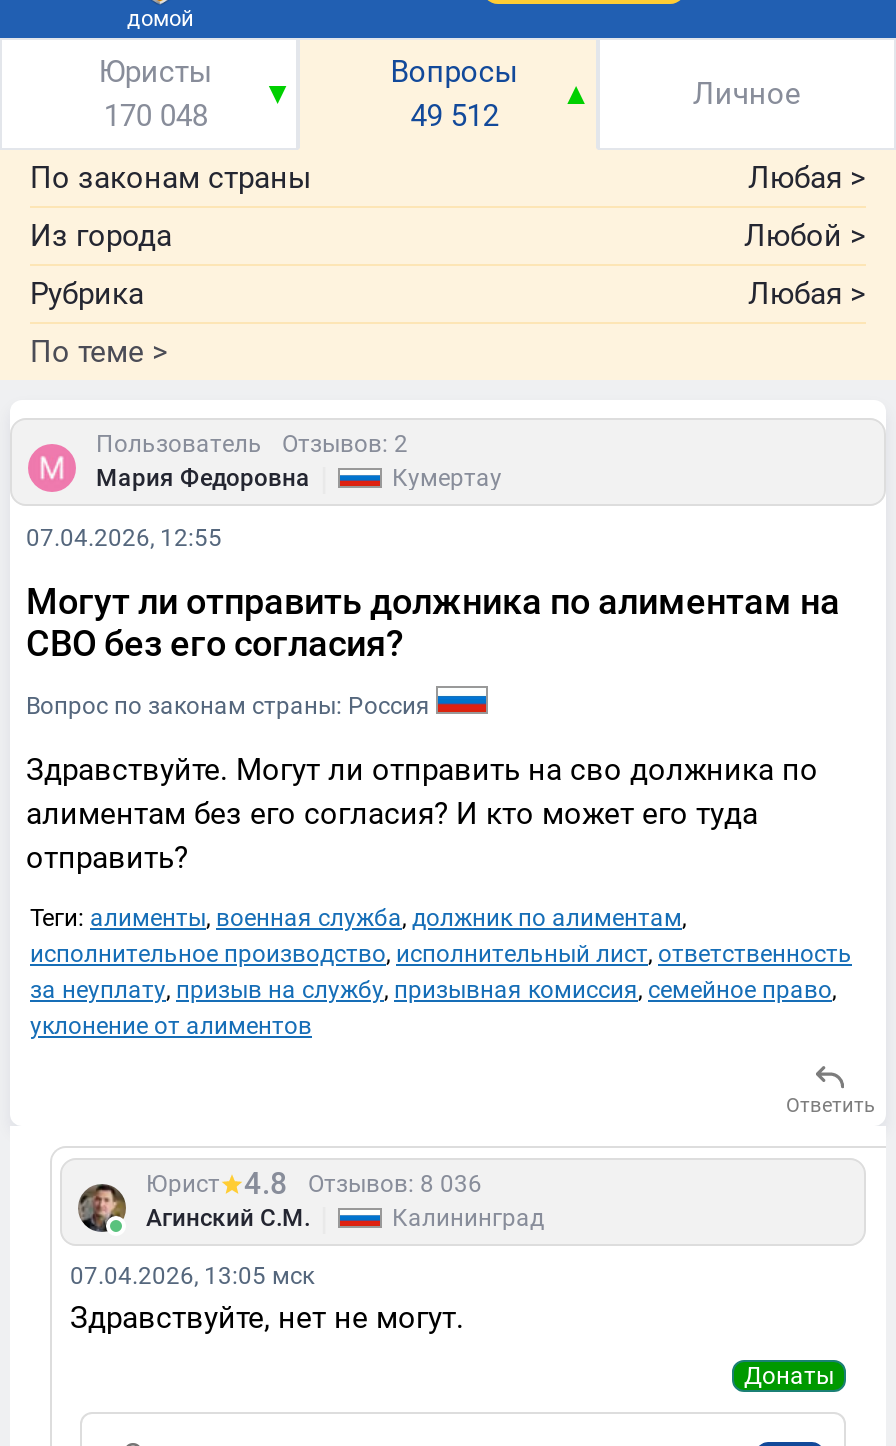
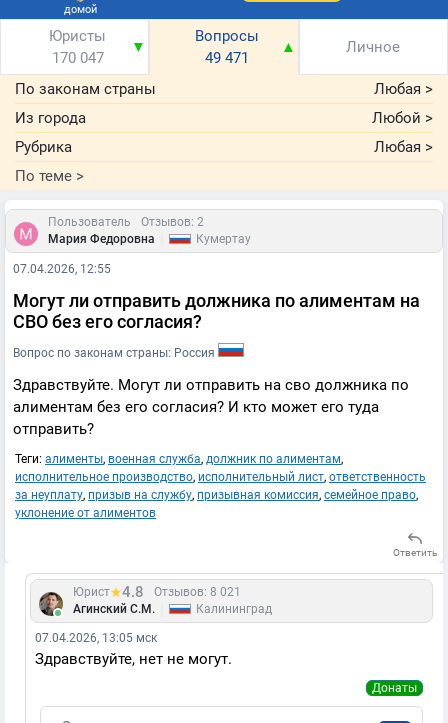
- 170 048
+ 170 047

- 49 512
+ 49 471

- Юрист 4.8 Отзывов: 8 036
+ Юрист 4.8 Отзывов: 8 021
